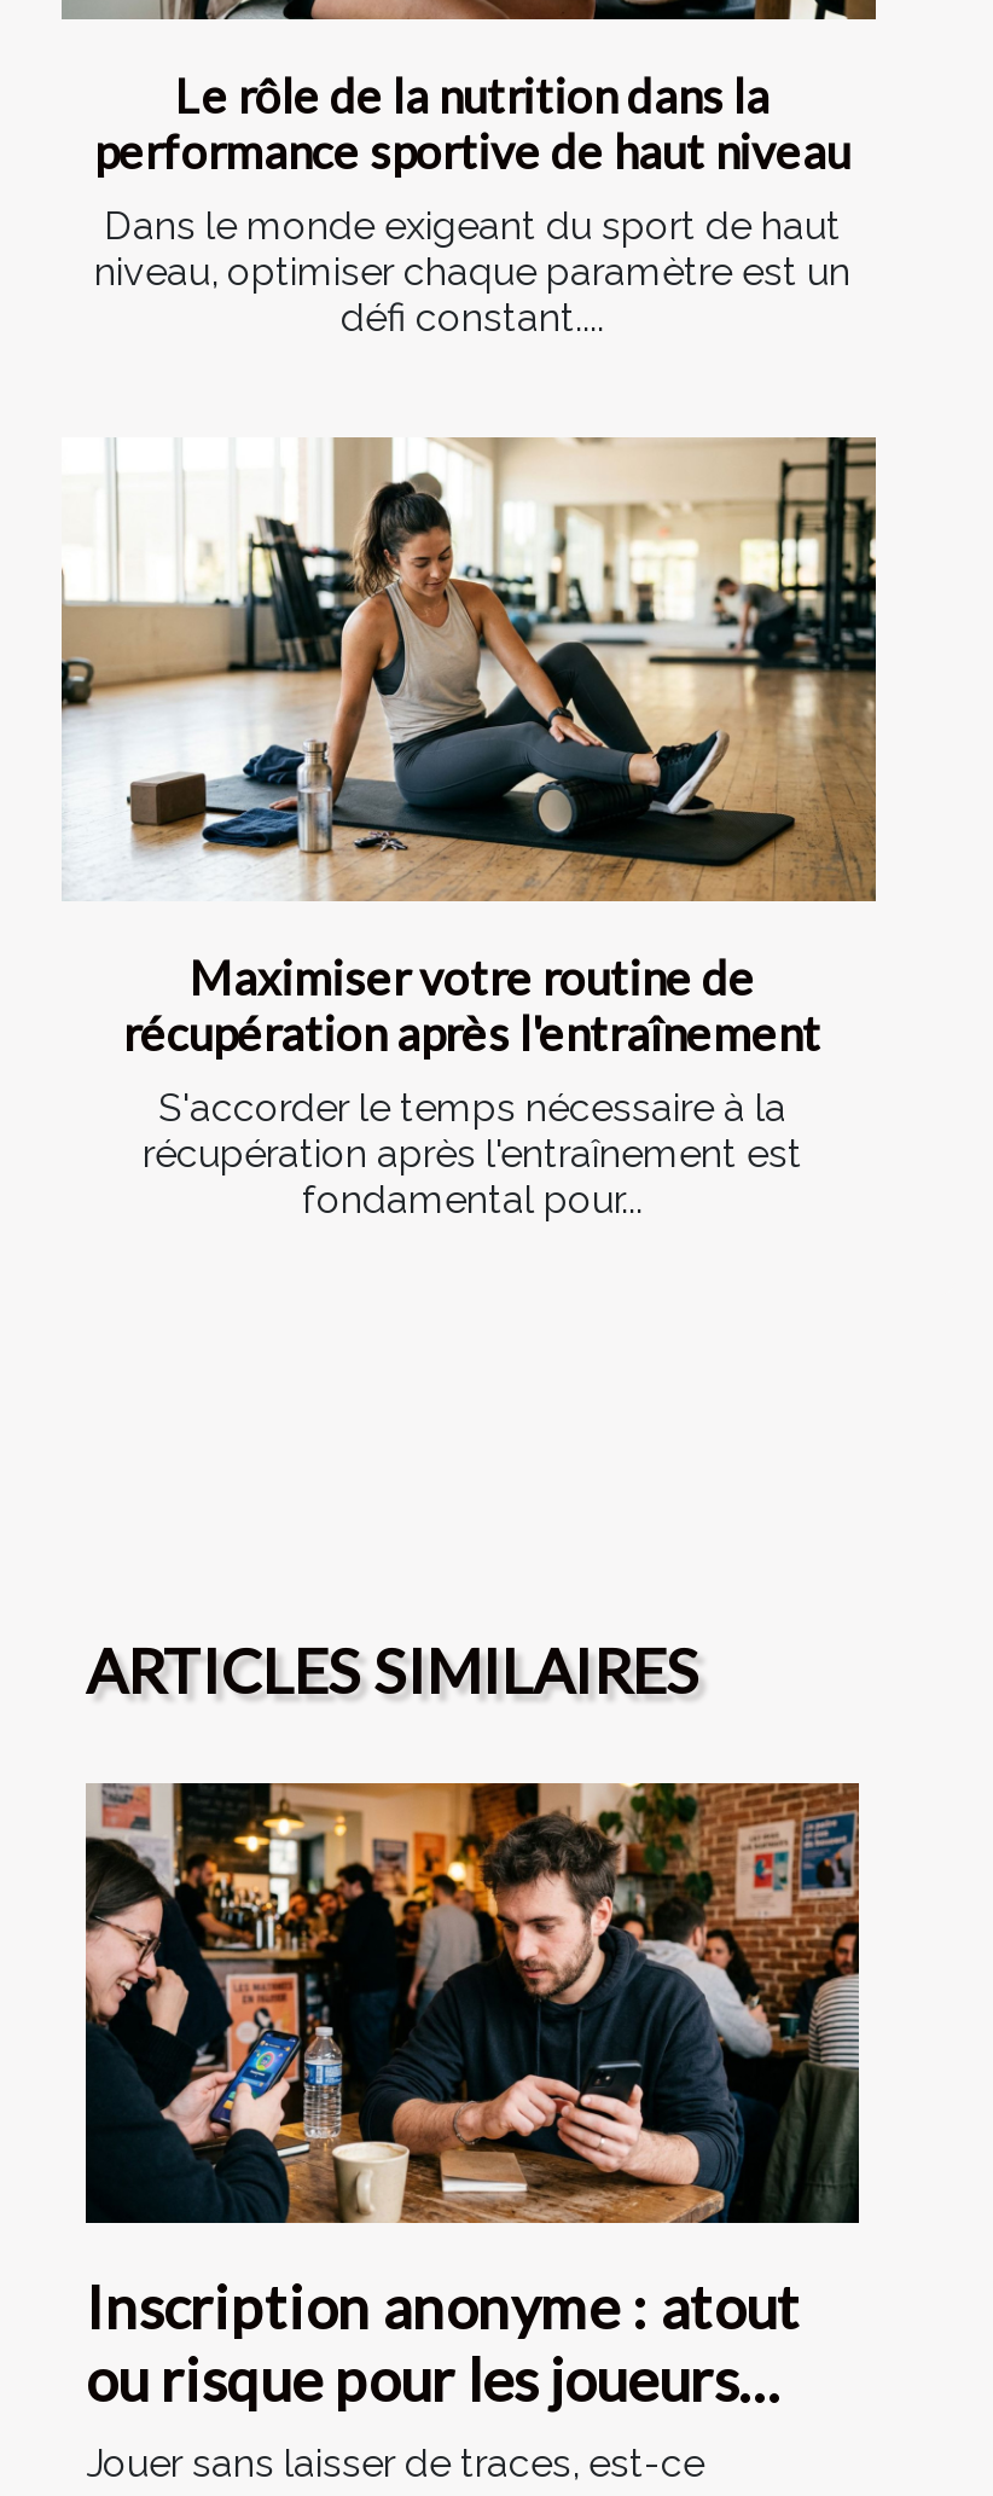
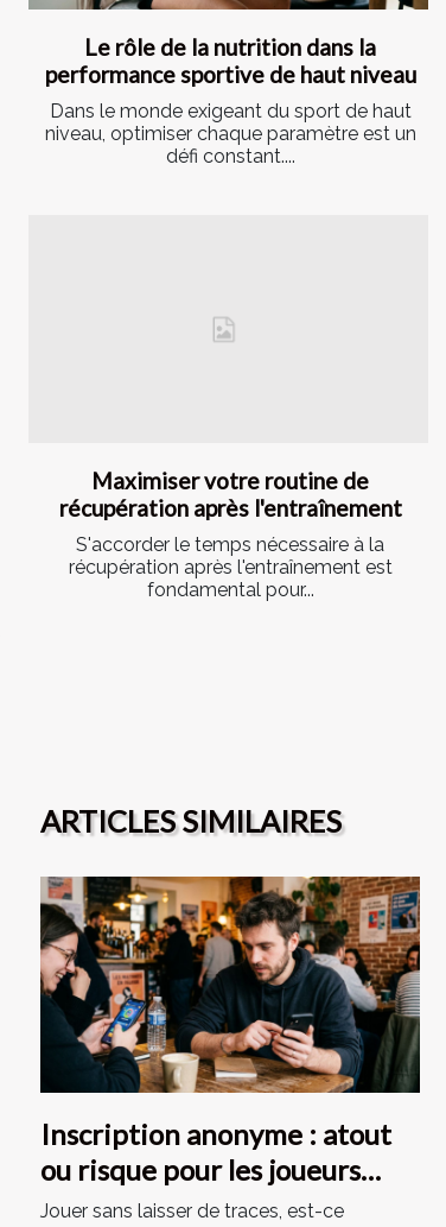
- [image]
